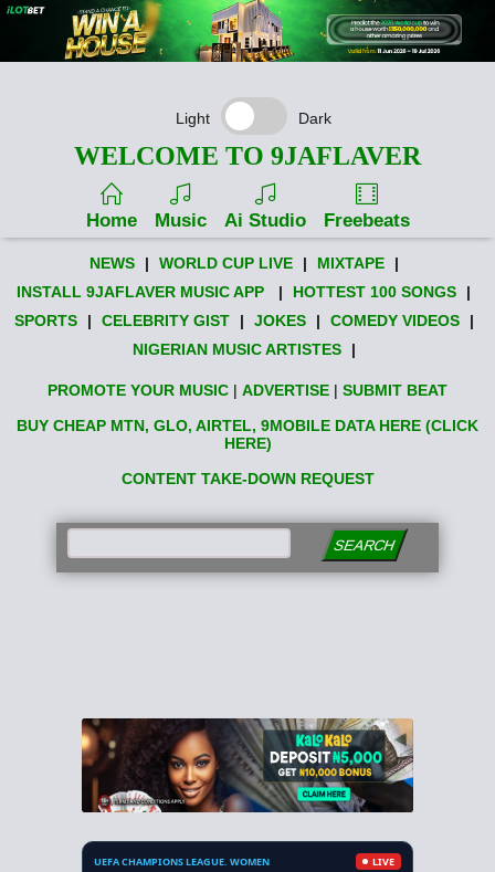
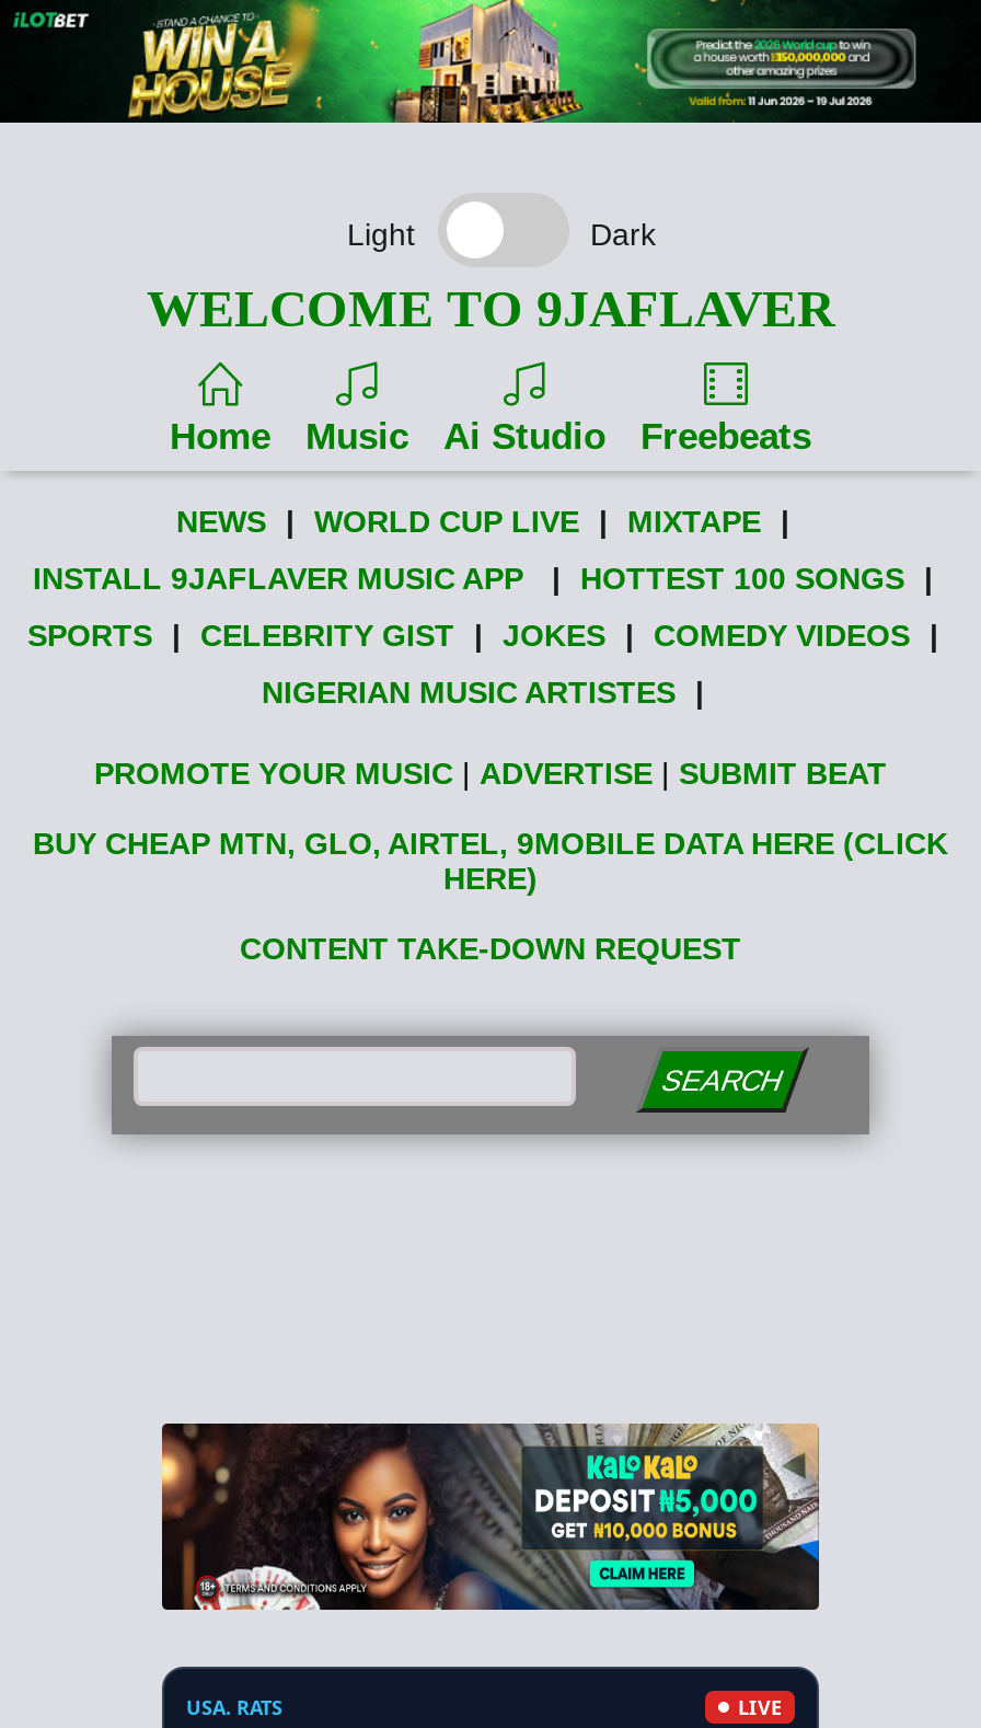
- UEFA CHAMPIONS LEAGUE. WOMEN
+ USA. RATS
